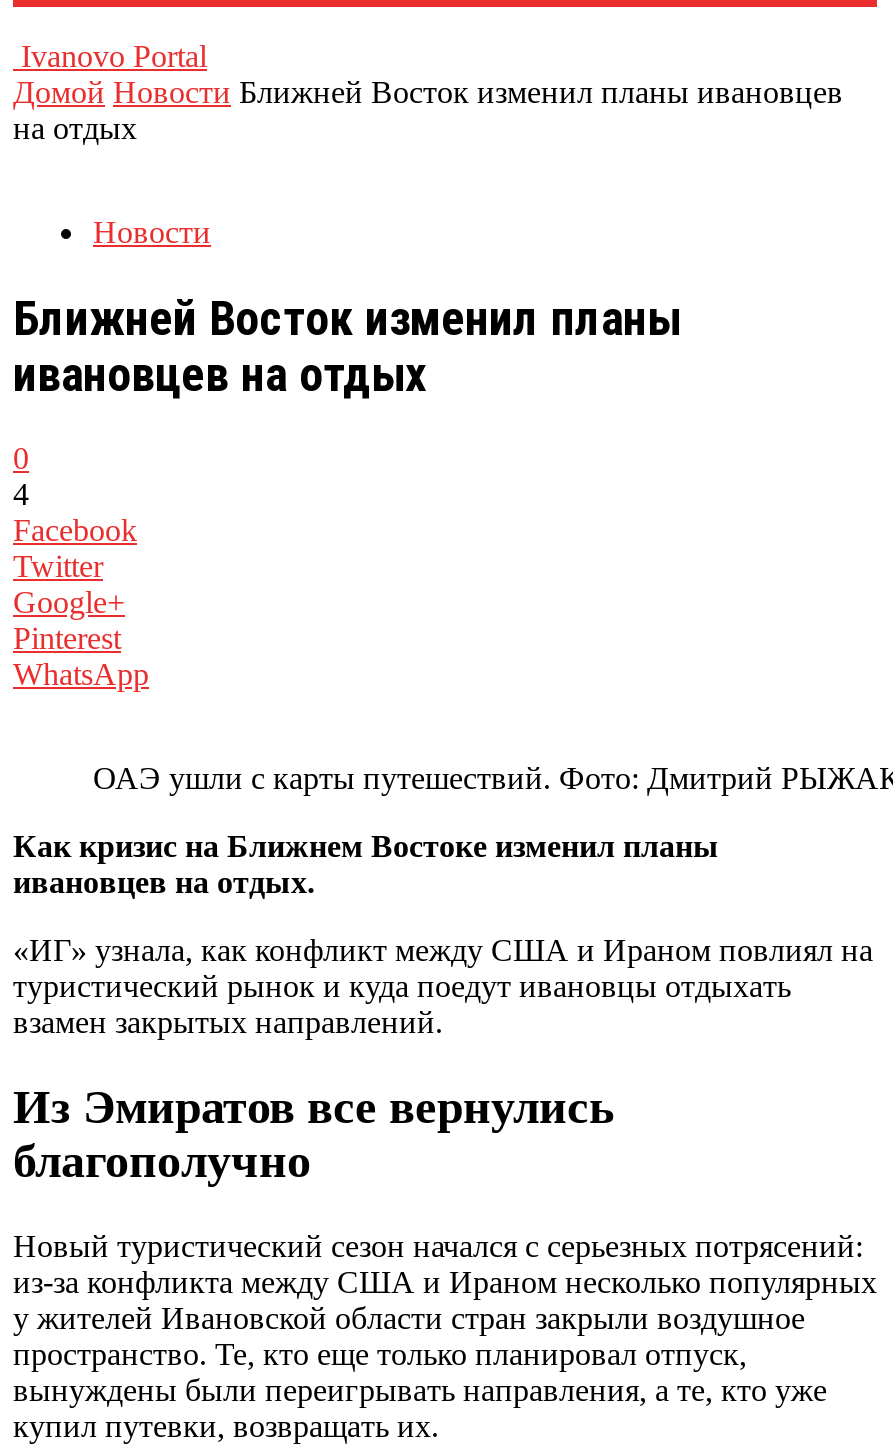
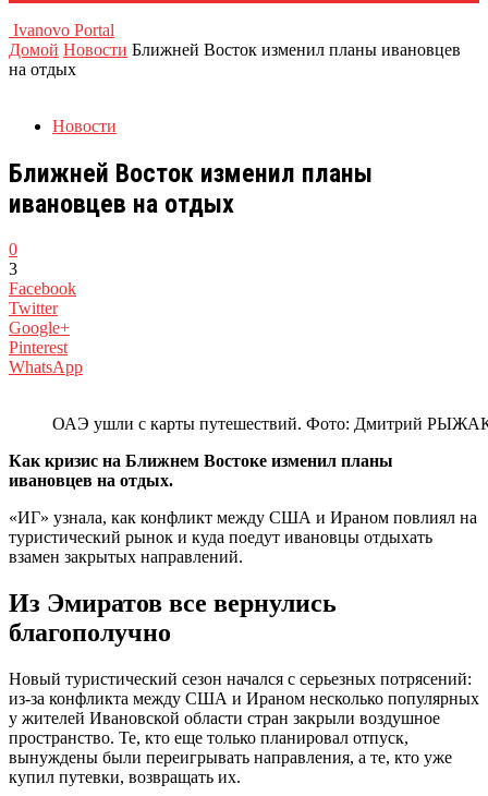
- 4
+ 3
